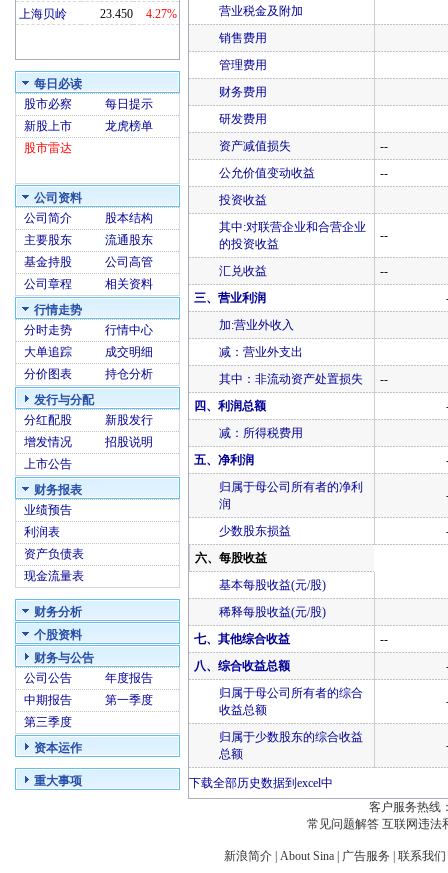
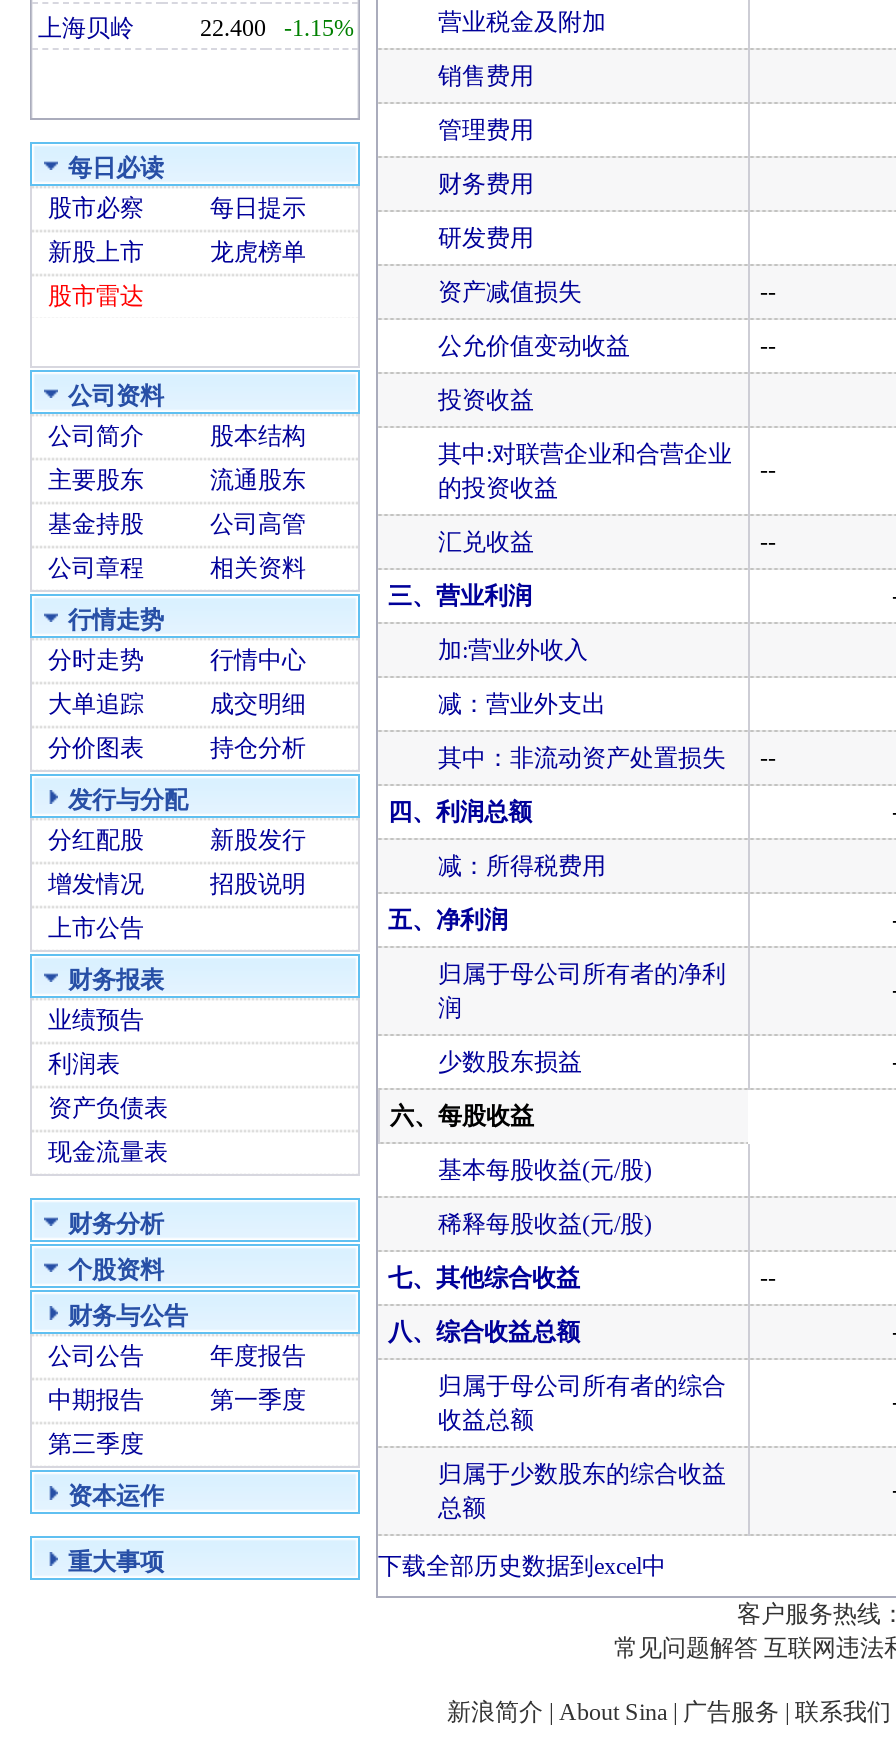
- 23.450
+ 22.400

- 4.27%
+ -1.15%
